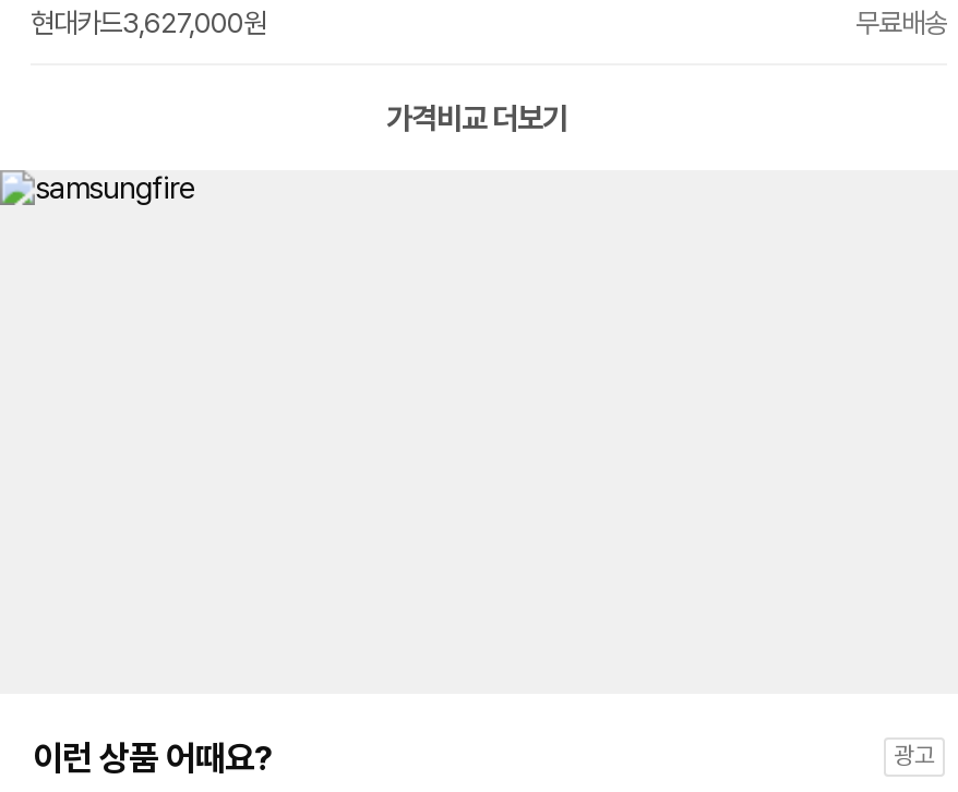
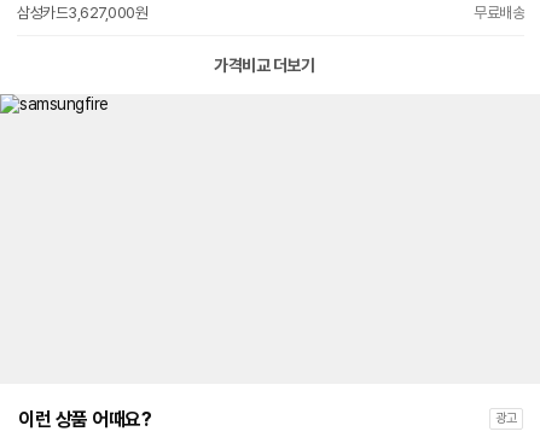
- 현대카드3,627,000원
+ 삼성카드3,627,000원
